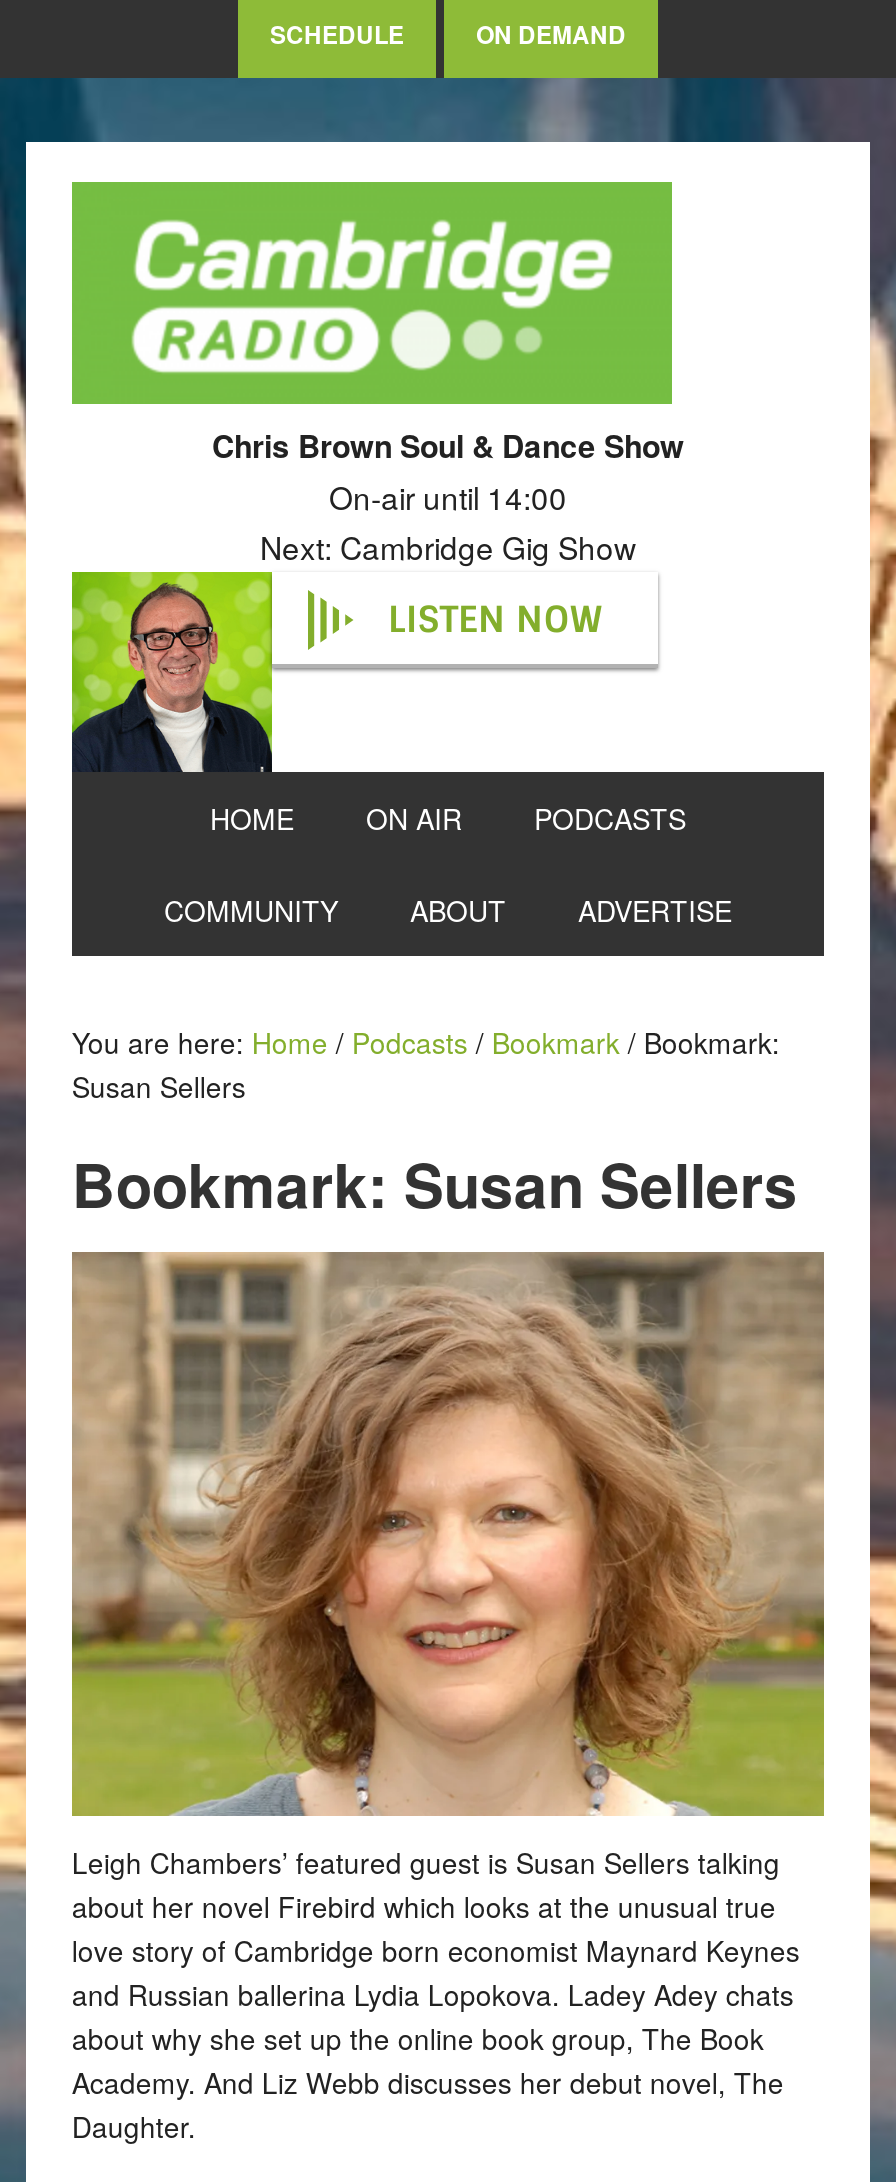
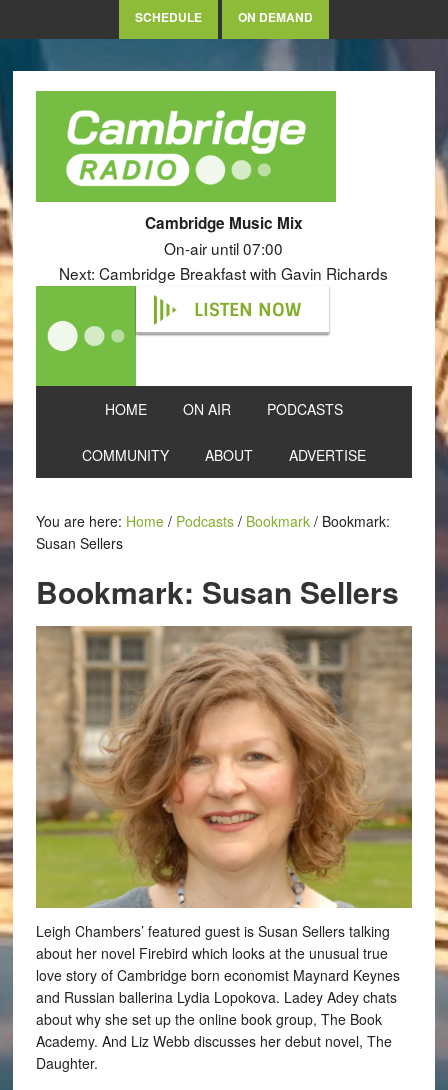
- Chris Brown Soul & Dance Show
- On-air until 14:00
- Next: Cambridge Gig Show
+ Cambridge Music Mix
+ On-air until 07:00
+ Next: Cambridge Breakfast with Gavin Richards

- [image]
+ [image]
